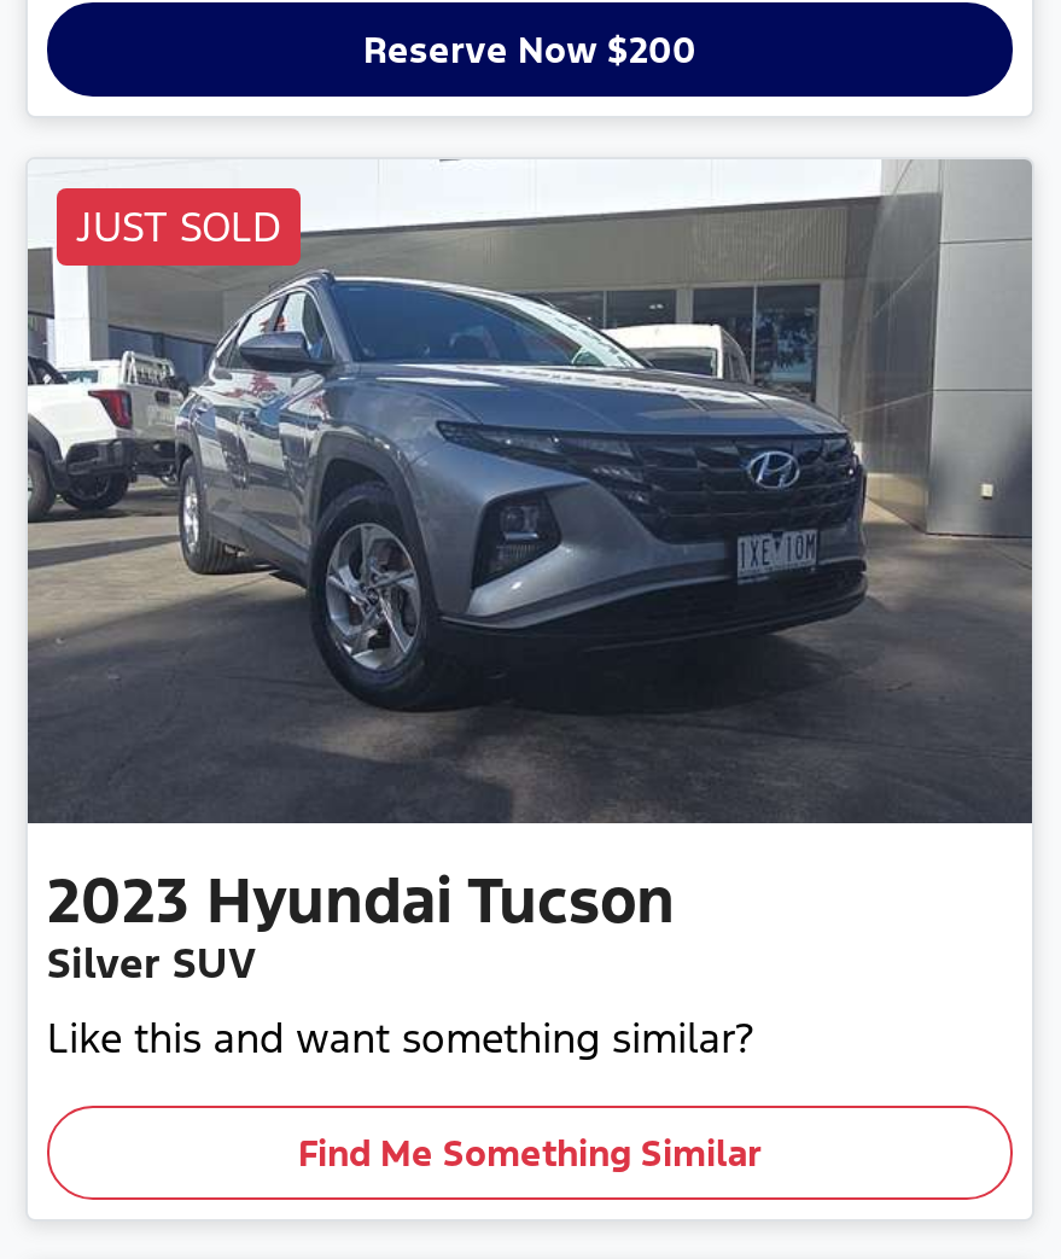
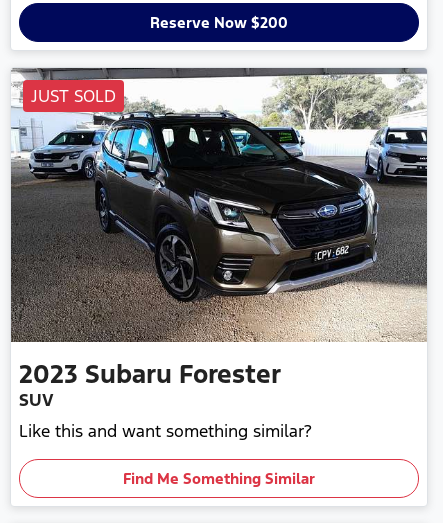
- [image]
- 2023 Hyundai Tucson
- Silver SUV
+ [image]
+ 2023 Subaru Forester
+ SUV
